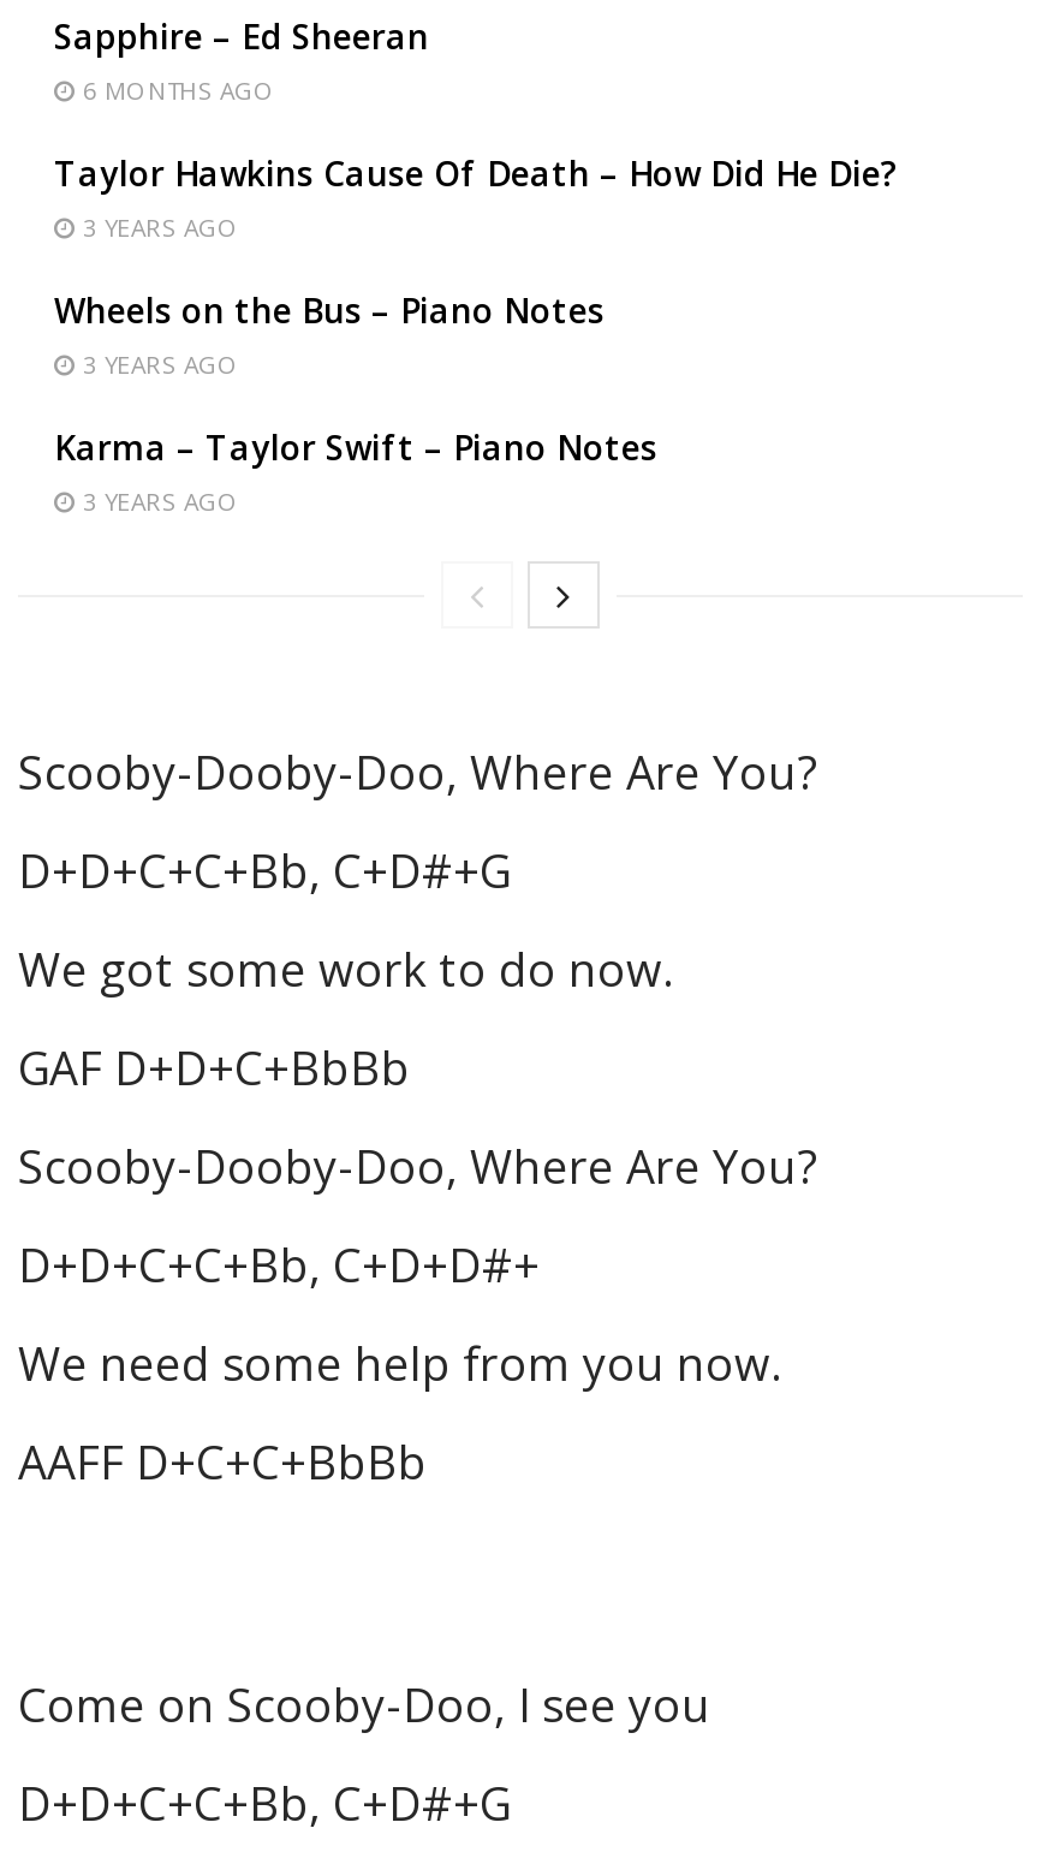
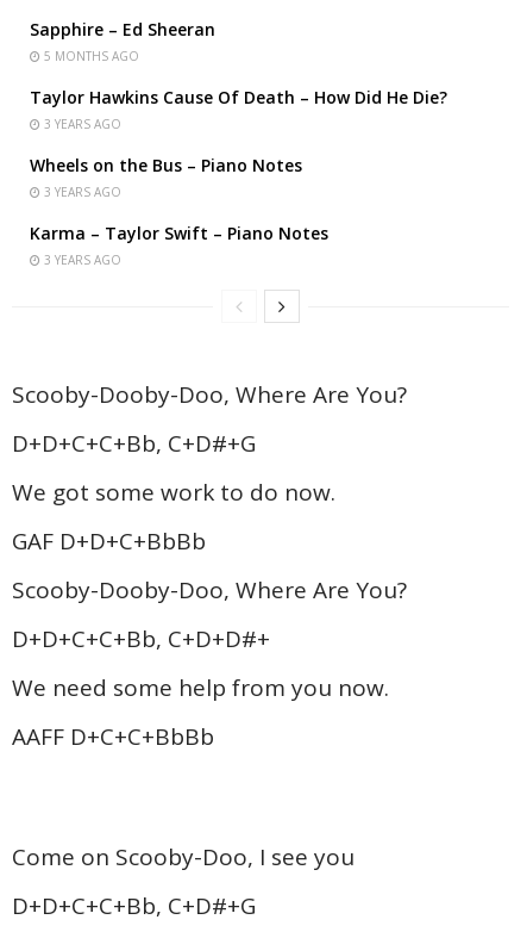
- 6 MONTHS AGO
+ 5 MONTHS AGO
